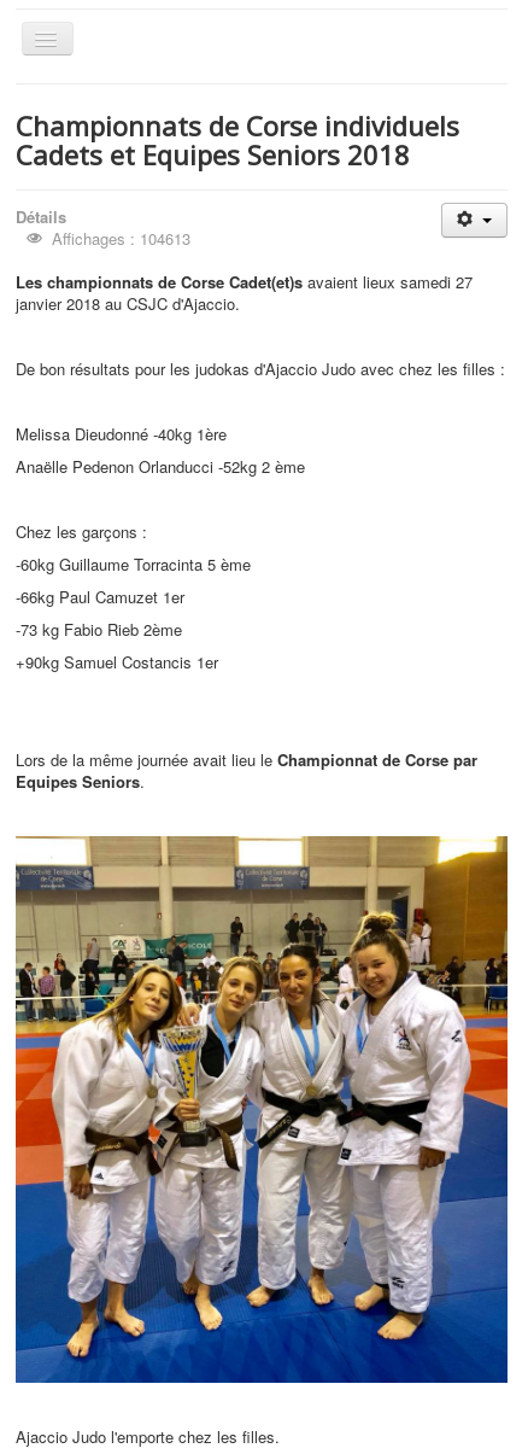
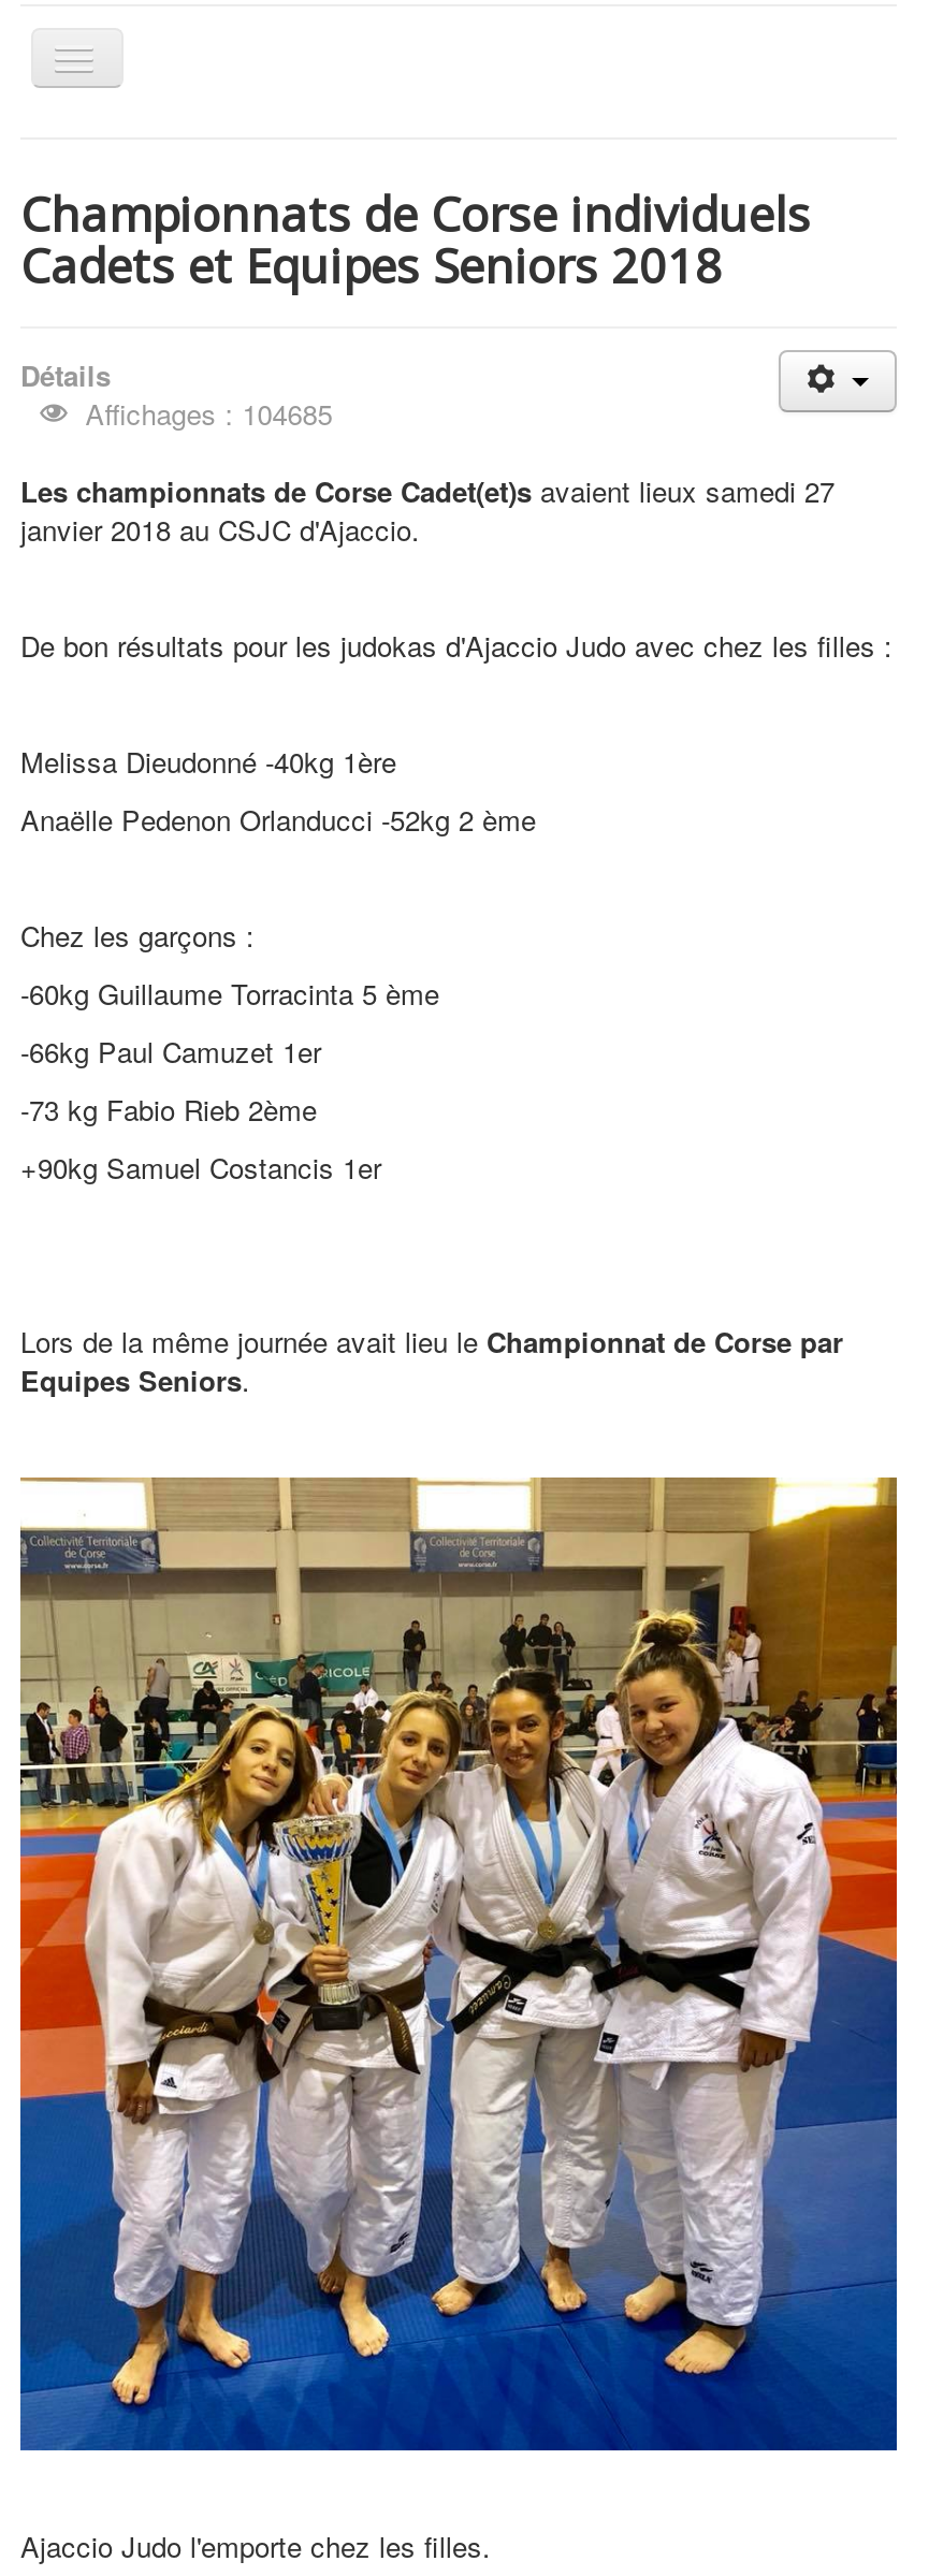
- Affichages : 104613
+ Affichages : 104685
